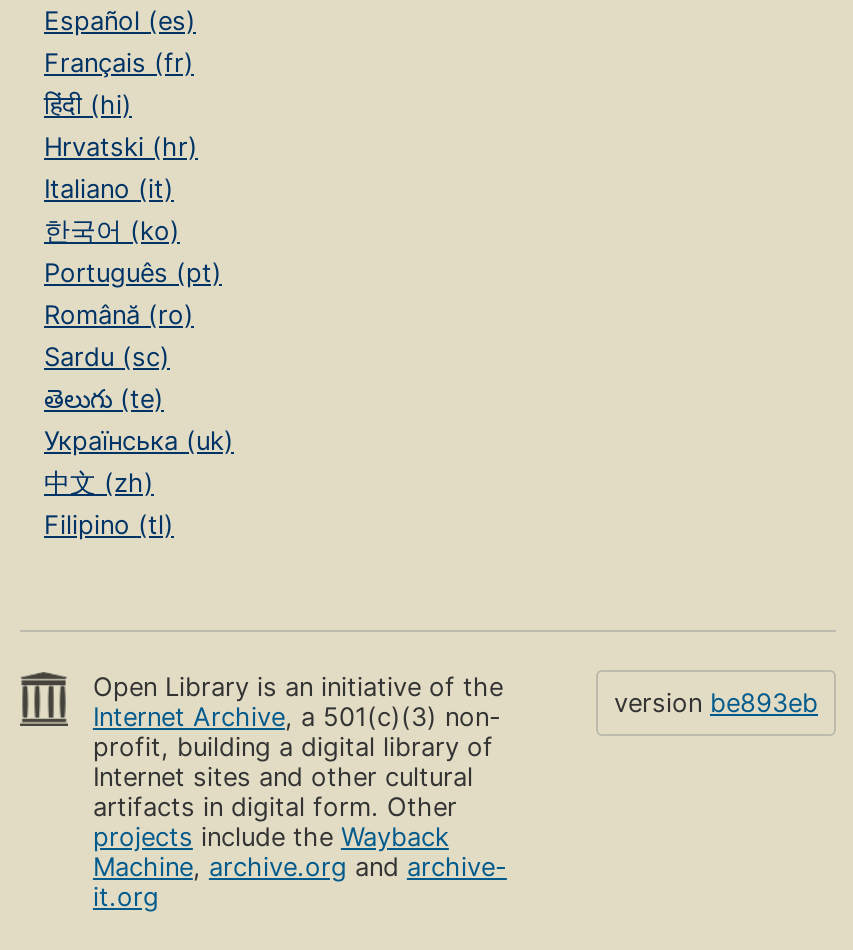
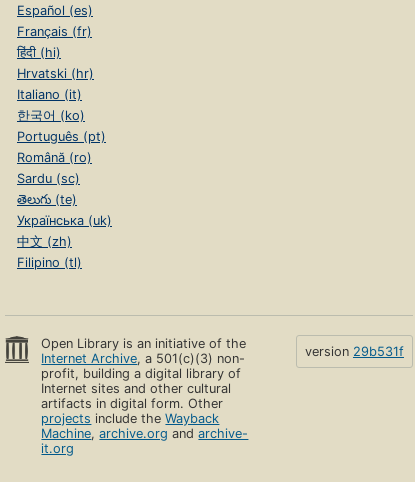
- version be893eb
+ version 29b531f
